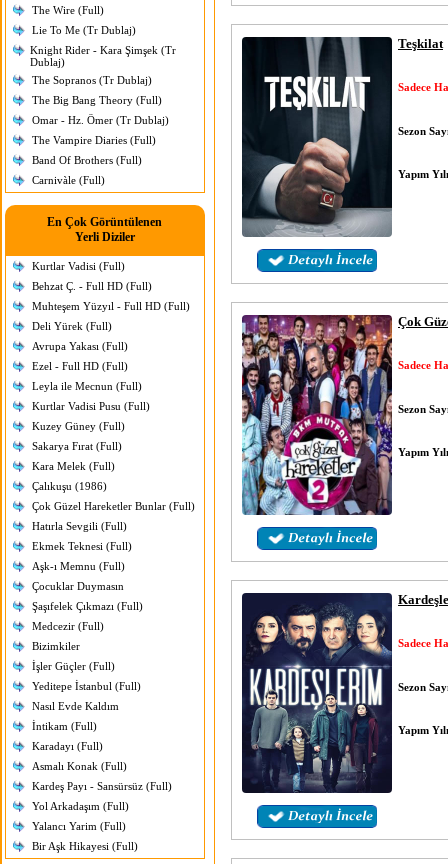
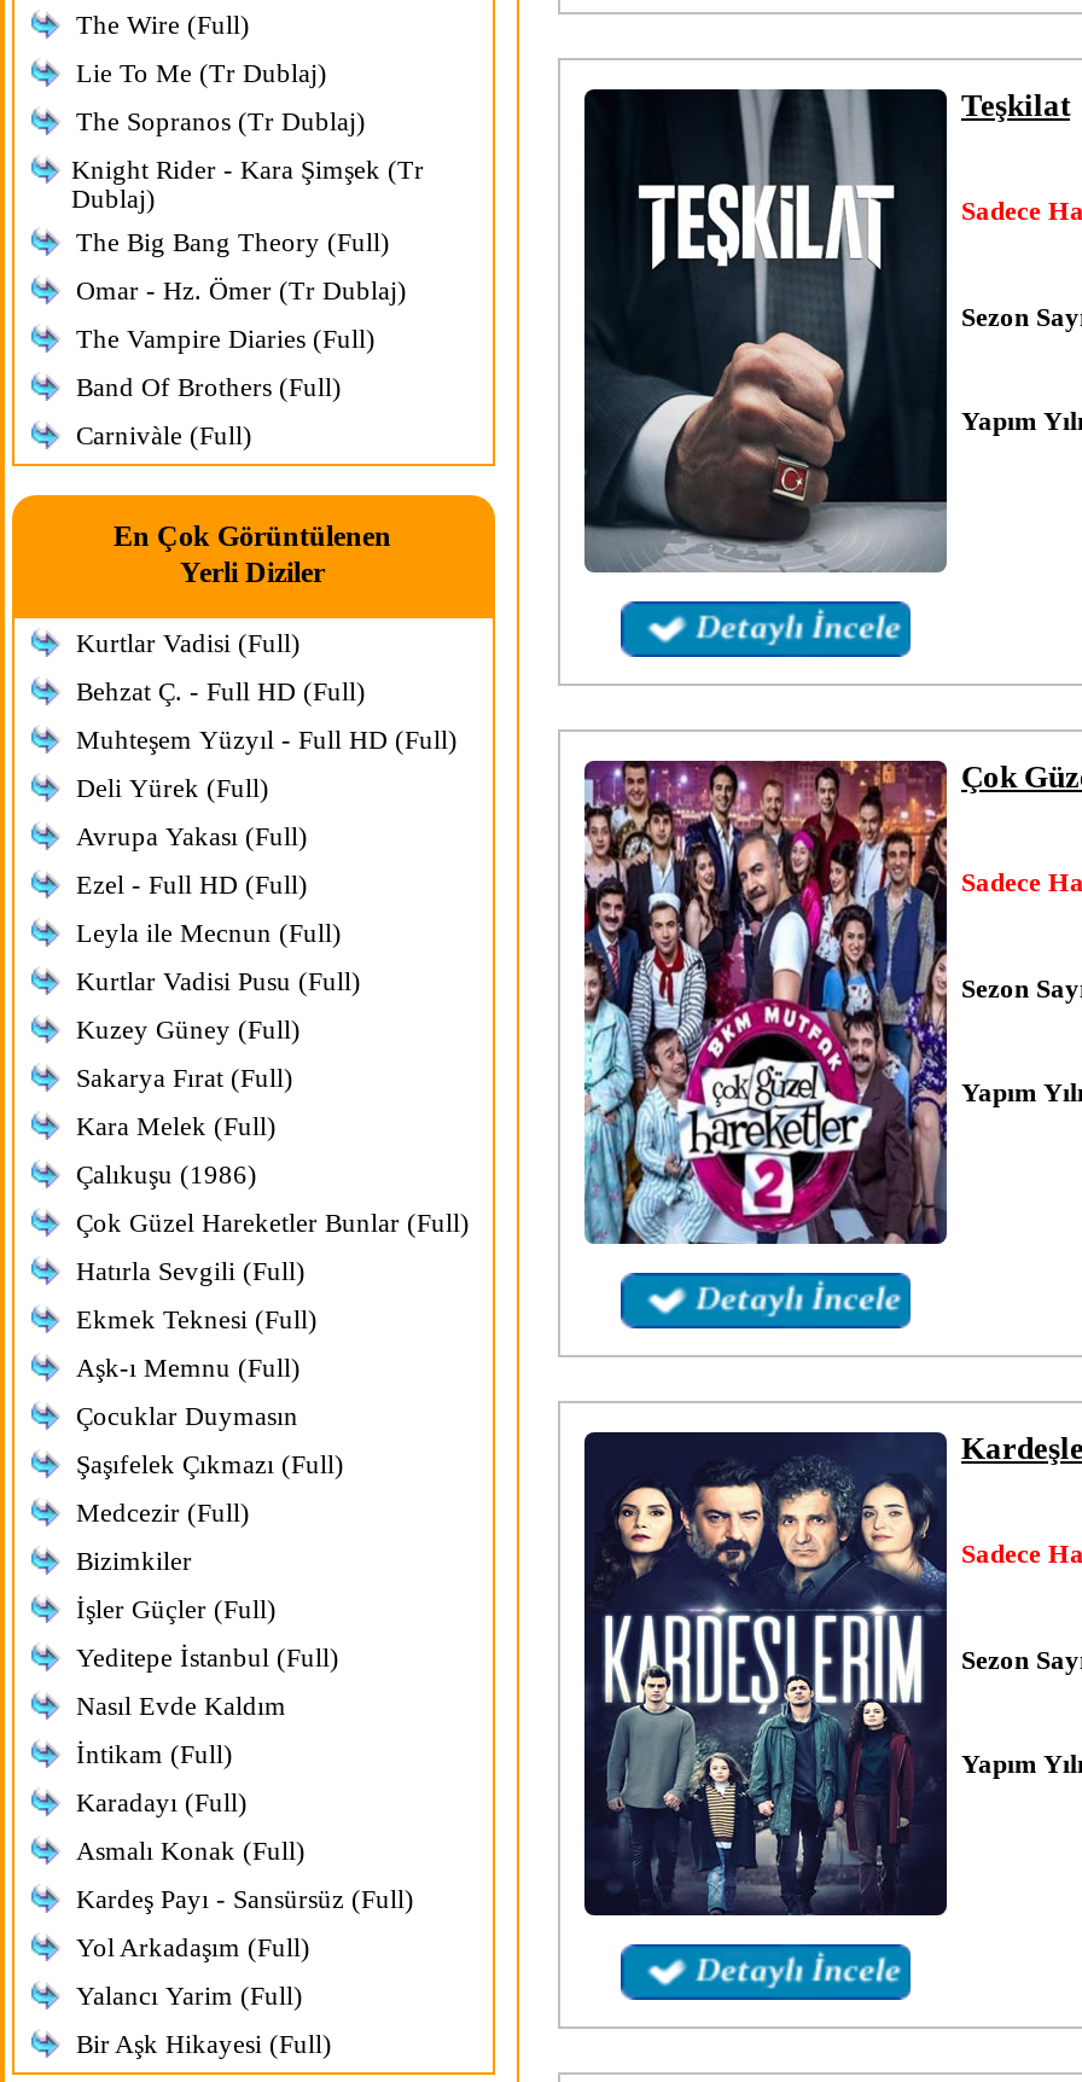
moved down: Knight Rider - Kara Şimşek (Tr | Dublaj)

moved up: The Sopranos (Tr Dublaj)
